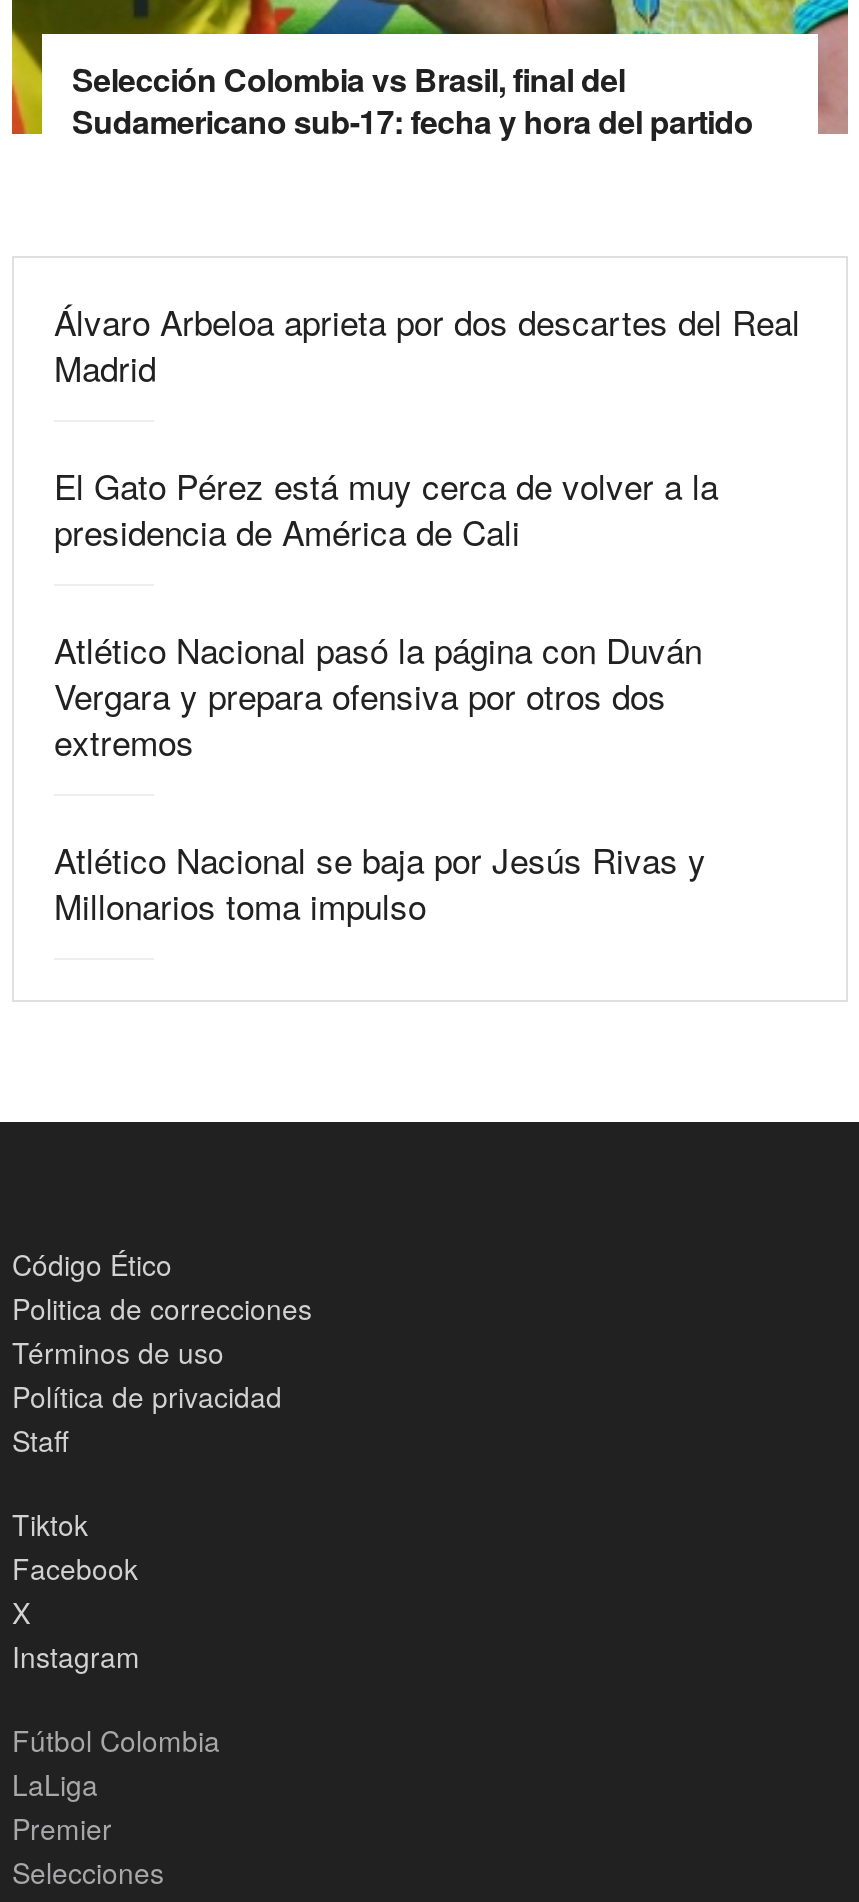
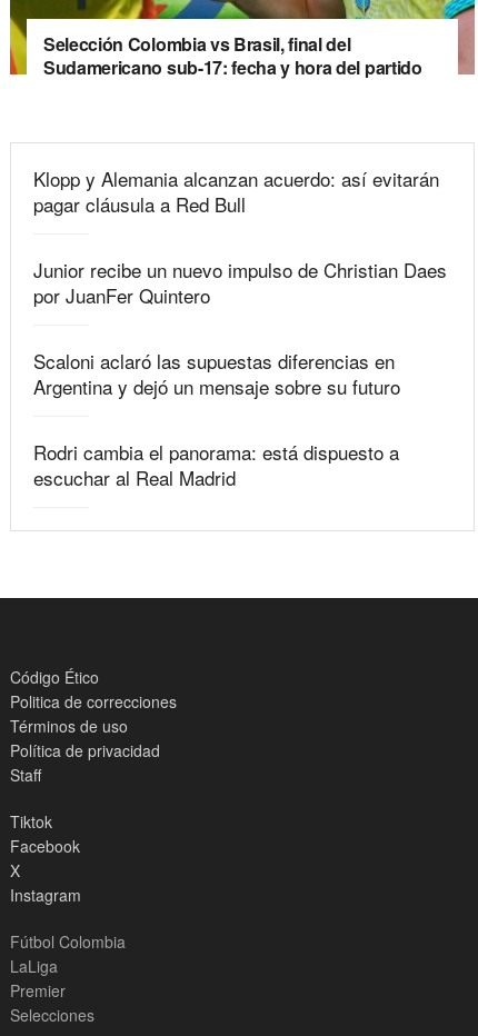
- Álvaro Arbeloa aprieta por dos descartes del Real
- Madrid
+ Klopp y Alemania alcanzan acuerdo: así evitarán
+ pagar cláusula a Red Bull

- El Gato Pérez está muy cerca de volver a la
- presidencia de América de Cali
+ Junior recibe un nuevo impulso de Christian Daes
+ por JuanFer Quintero

- Atlético Nacional pasó la página con Duván
- Vergara y prepara ofensiva por otros dos
- extremos
+ Scaloni aclaró las supuestas diferencias en
+ Argentina y dejó un mensaje sobre su futuro

- Atlético Nacional se baja por Jesús Rivas y
- Millonarios toma impulso
+ Rodri cambia el panorama: está dispuesto a
+ escuchar al Real Madrid
